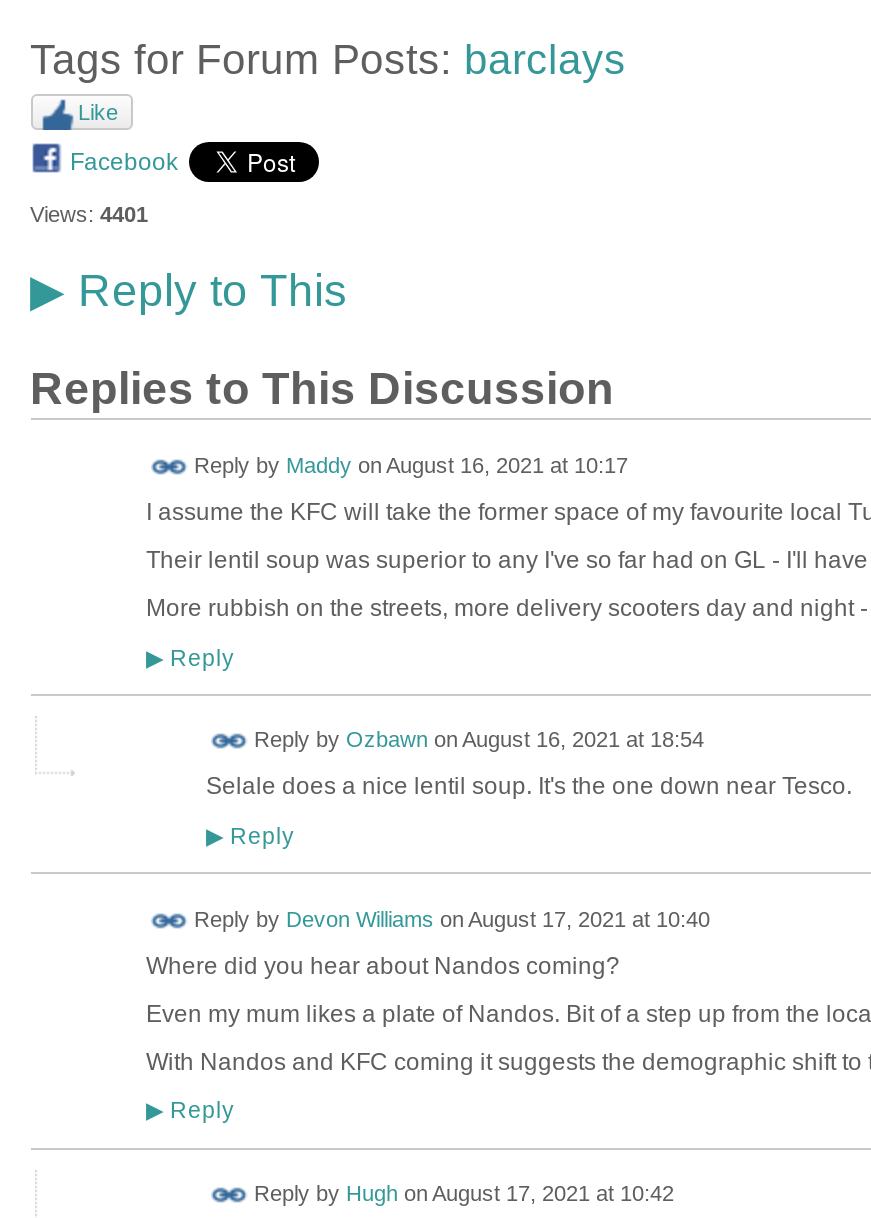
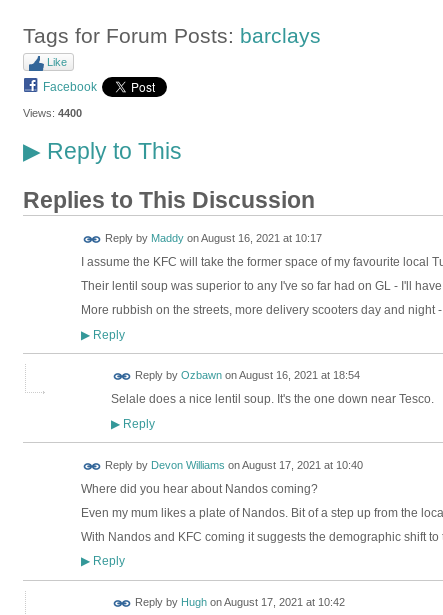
- Views: 4401
+ Views: 4400
